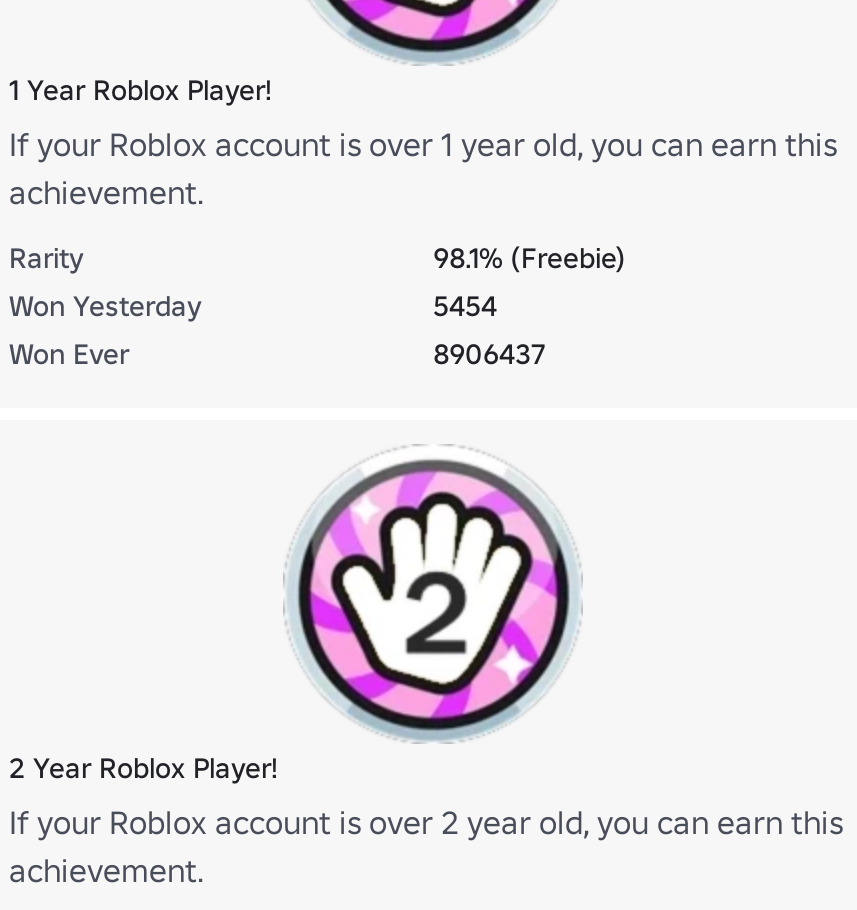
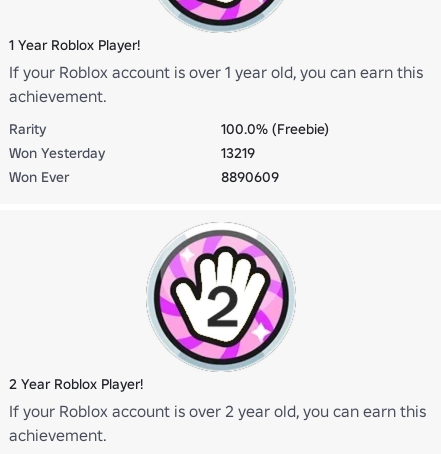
- 98.1% (Freebie)
+ 100.0% (Freebie)

- 5454
+ 13219

- 8906437
+ 8890609
